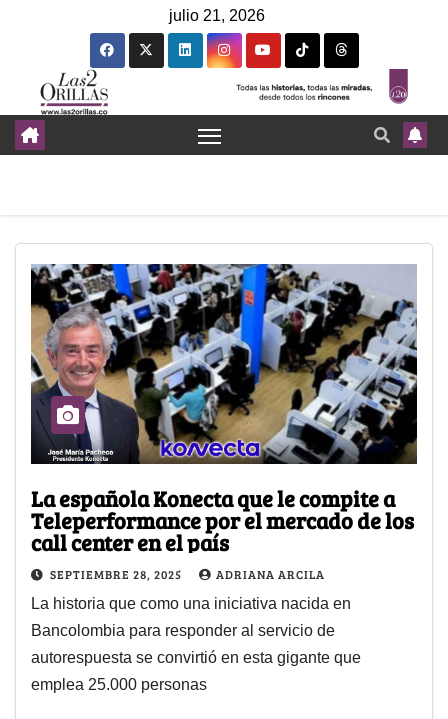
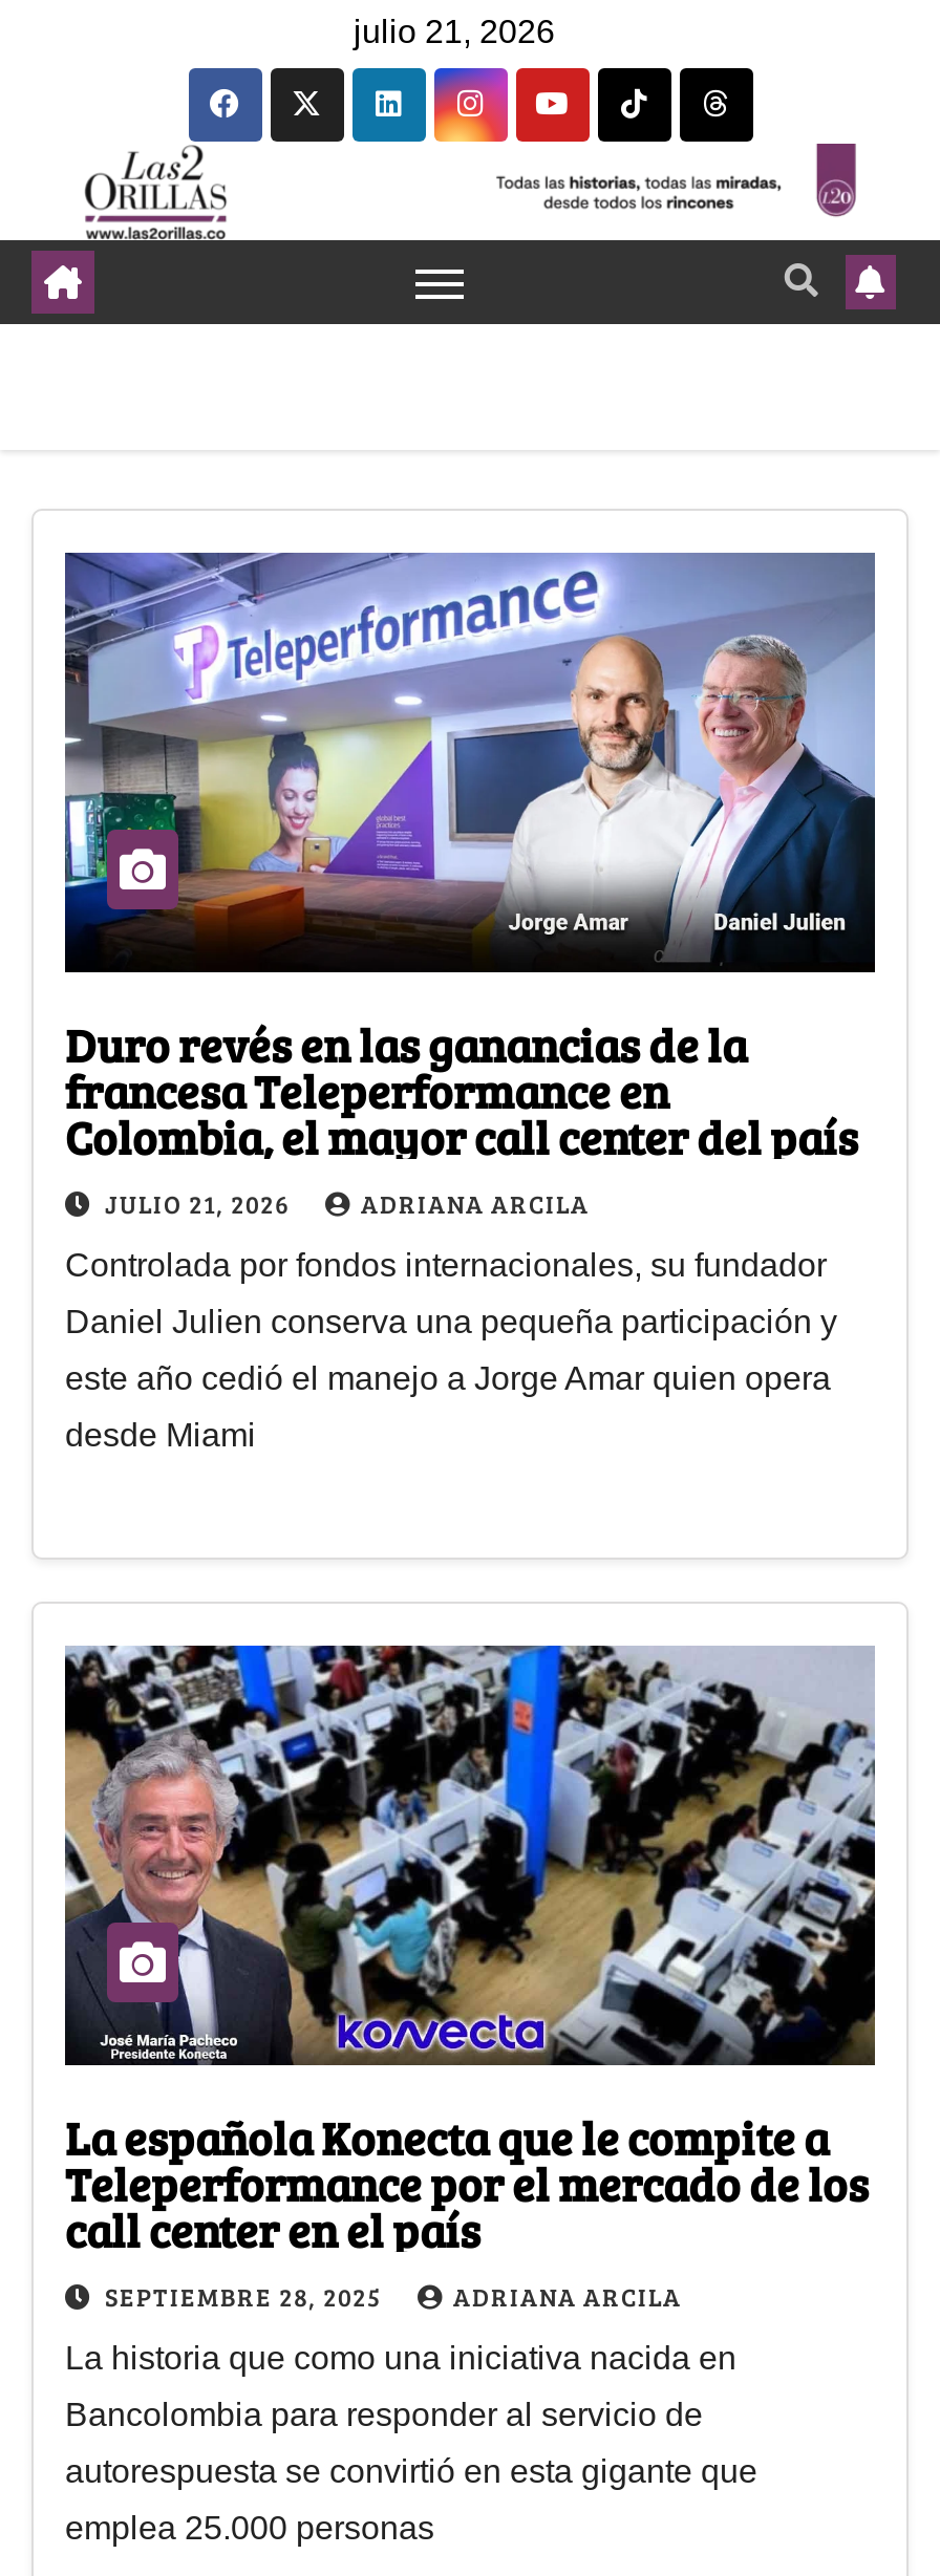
+ [image]
+ Duro revés en las ganancias de la
+ francesa Teleperformance en
+ Colombia, el mayor call center del país
+ JULIO 21, 2026
+ ADRIANA ARCILA
+ Controlada por fondos internacionales, su fundador
+ Daniel Julien conserva una pequeña participación y
+ este año cedió el manejo a Jorge Amar quien opera
+ desde Miami
